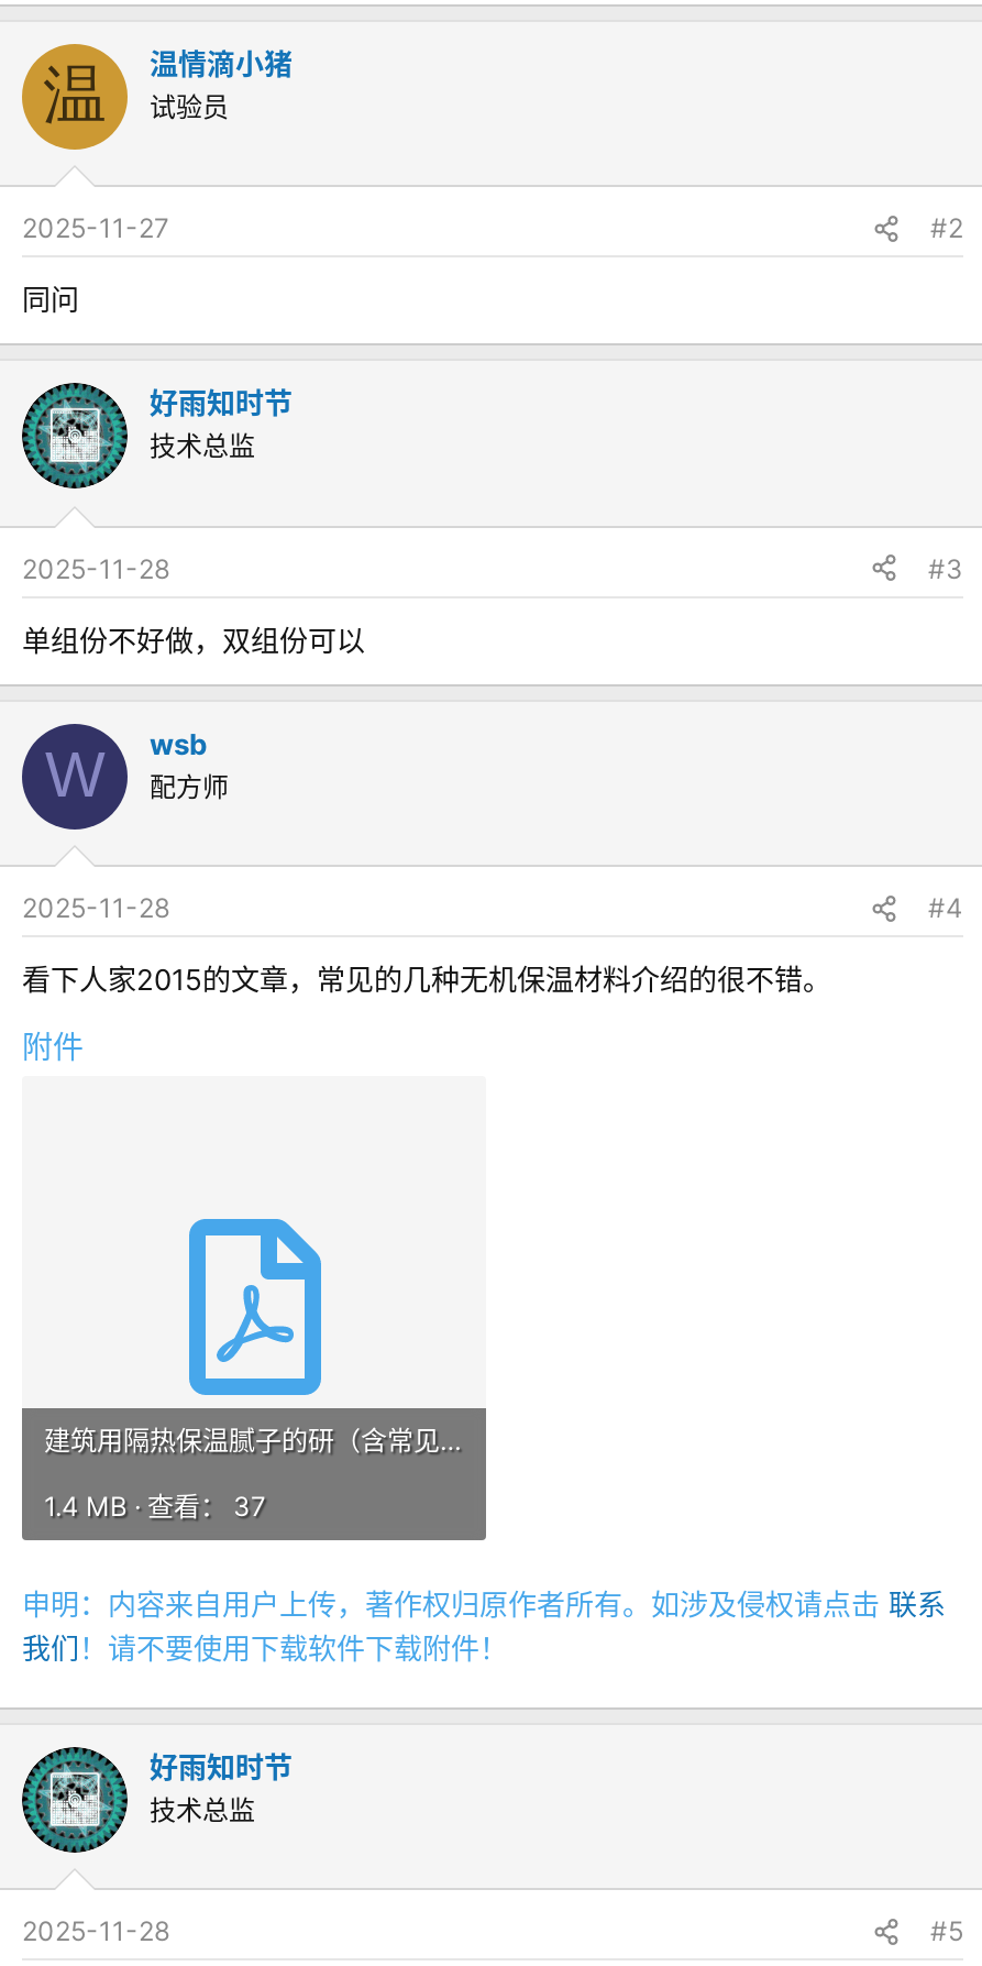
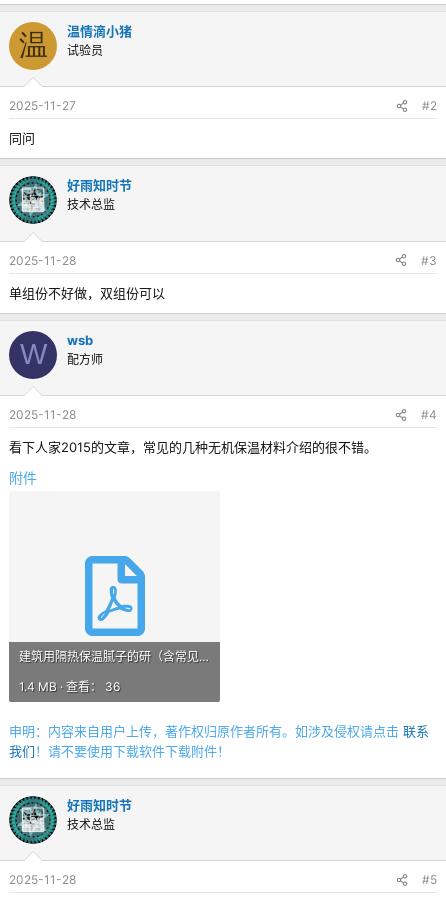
- 1.4 MB · 查看： 37
+ 1.4 MB · 查看： 36
